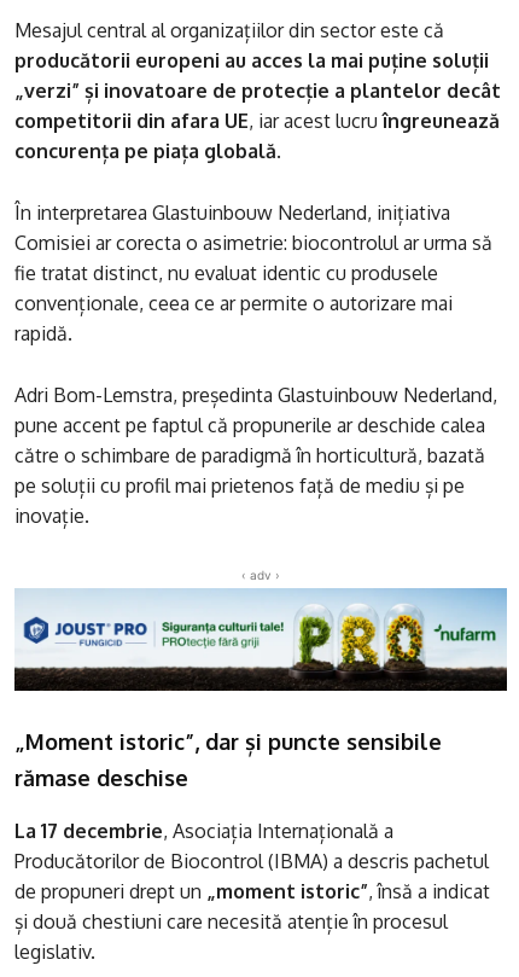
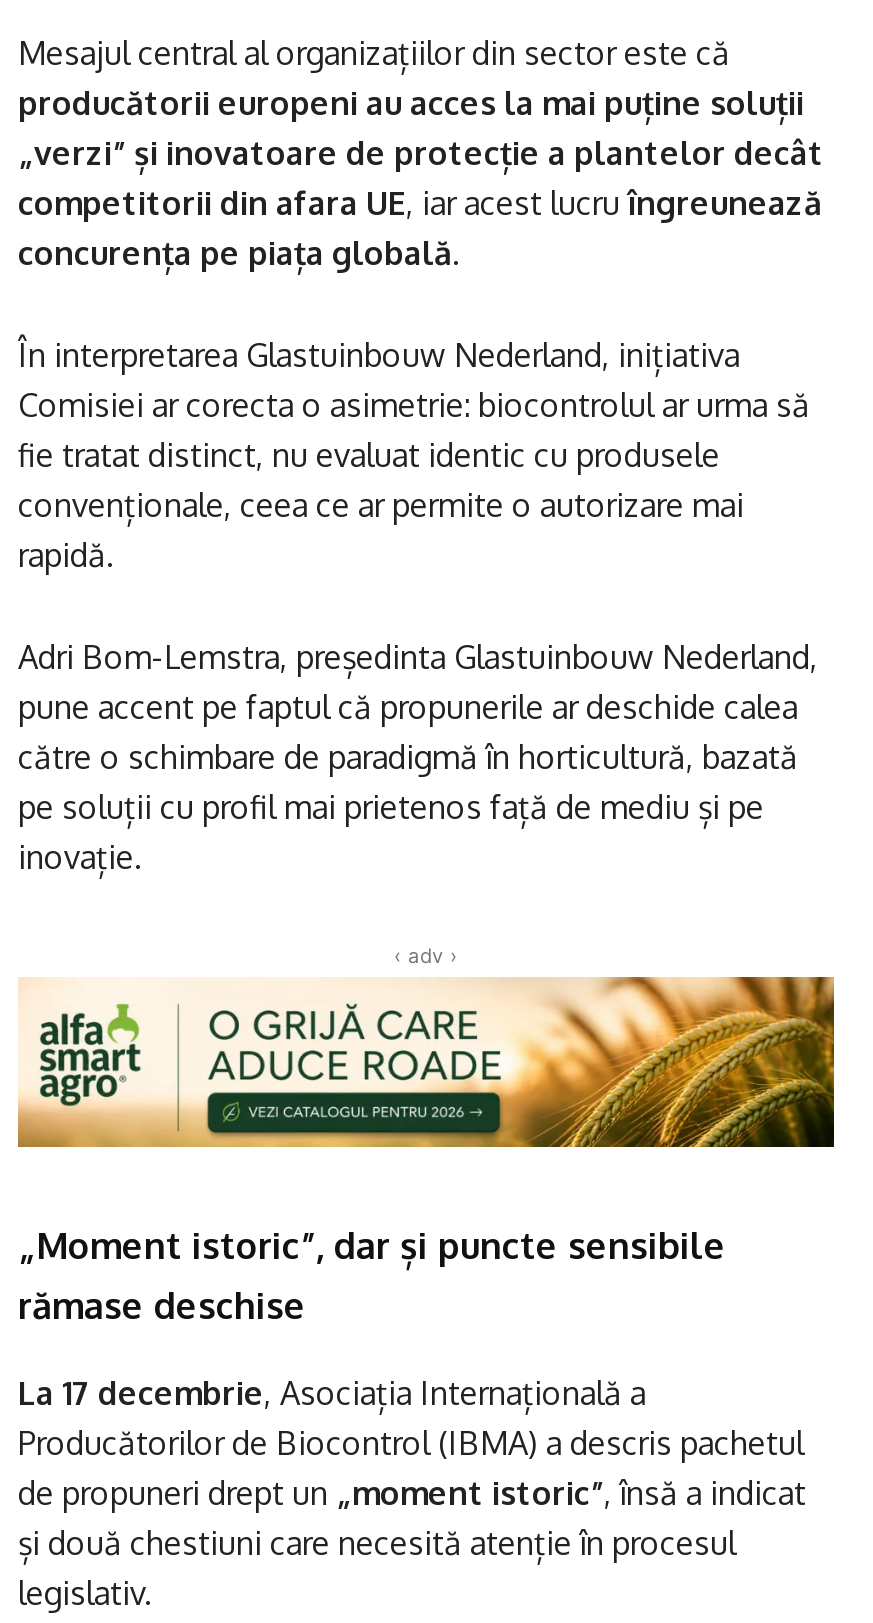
- [image]
+ [image]
